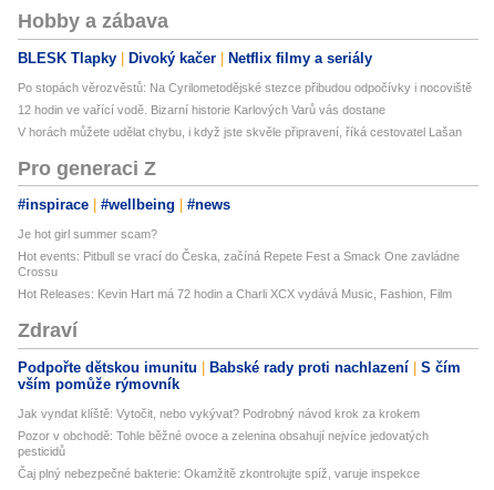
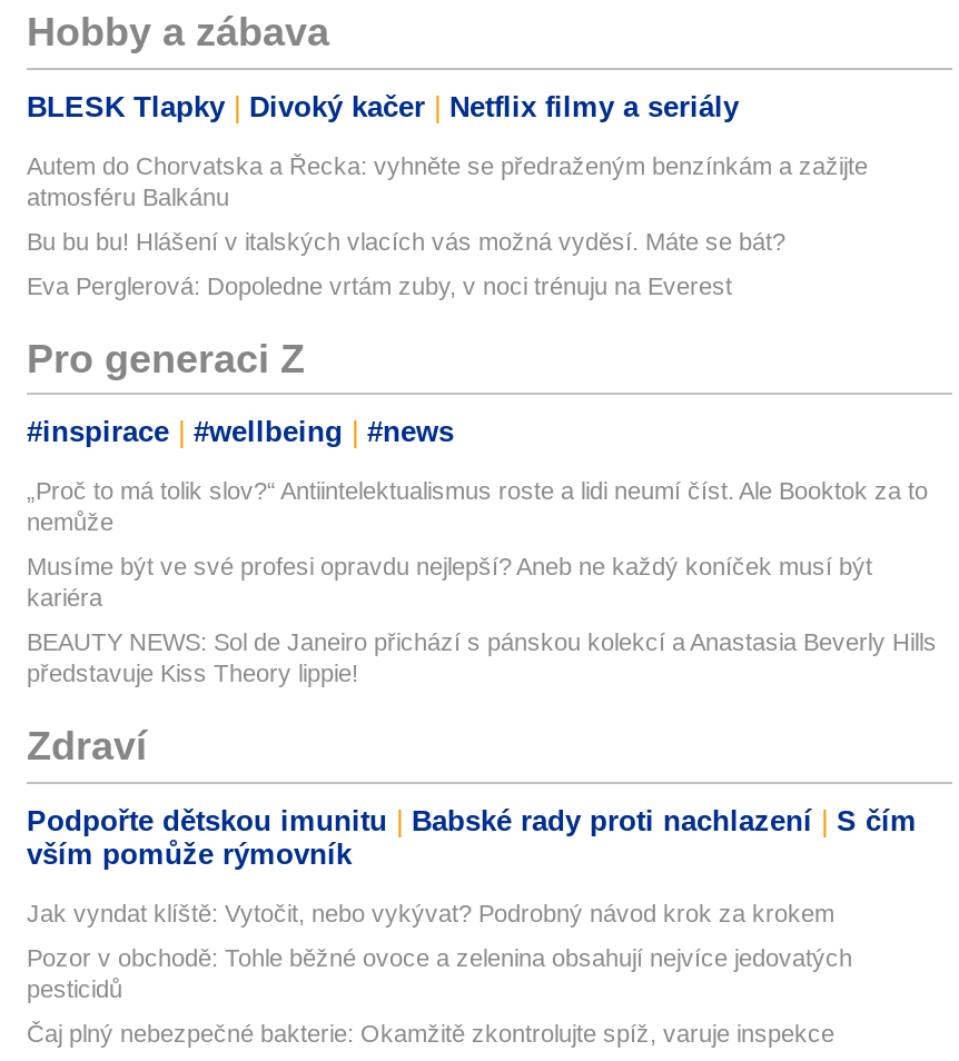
- Po stopách věrozvěstů: Na Cyrilometodějské stezce přibudou odpočívky i nocoviště
+ Autem do Chorvatska a Řecka: vyhněte se předraženým benzínkám a zažijte
+ atmosféru Balkánu

- 12 hodin ve vařící vodě. Bizarní historie Karlových Varů vás dostane
+ Bu bu bu! Hlášení v italských vlacích vás možná vyděsí. Máte se bát?

- V horách můžete udělat chybu, i když jste skvěle připravení, říká cestovatel Lašan
+ Eva Perglerová: Dopoledne vrtám zuby, v noci trénuju na Everest

- Je hot girl summer scam?
+ „Proč to má tolik slov?“ Antiintelektualismus roste a lidi neumí číst. Ale Booktok za to
+ nemůže

- Hot events: Pitbull se vrací do Česka, začíná Repete Fest a Smack One zavládne
- Crossu
+ Musíme být ve své profesi opravdu nejlepší? Aneb ne každý koníček musí být
+ kariéra

- Hot Releases: Kevin Hart má 72 hodin a Charli XCX vydává Music, Fashion, Film
+ BEAUTY NEWS: Sol de Janeiro přichází s pánskou kolekcí a Anastasia Beverly Hills
+ představuje Kiss Theory lippie!
